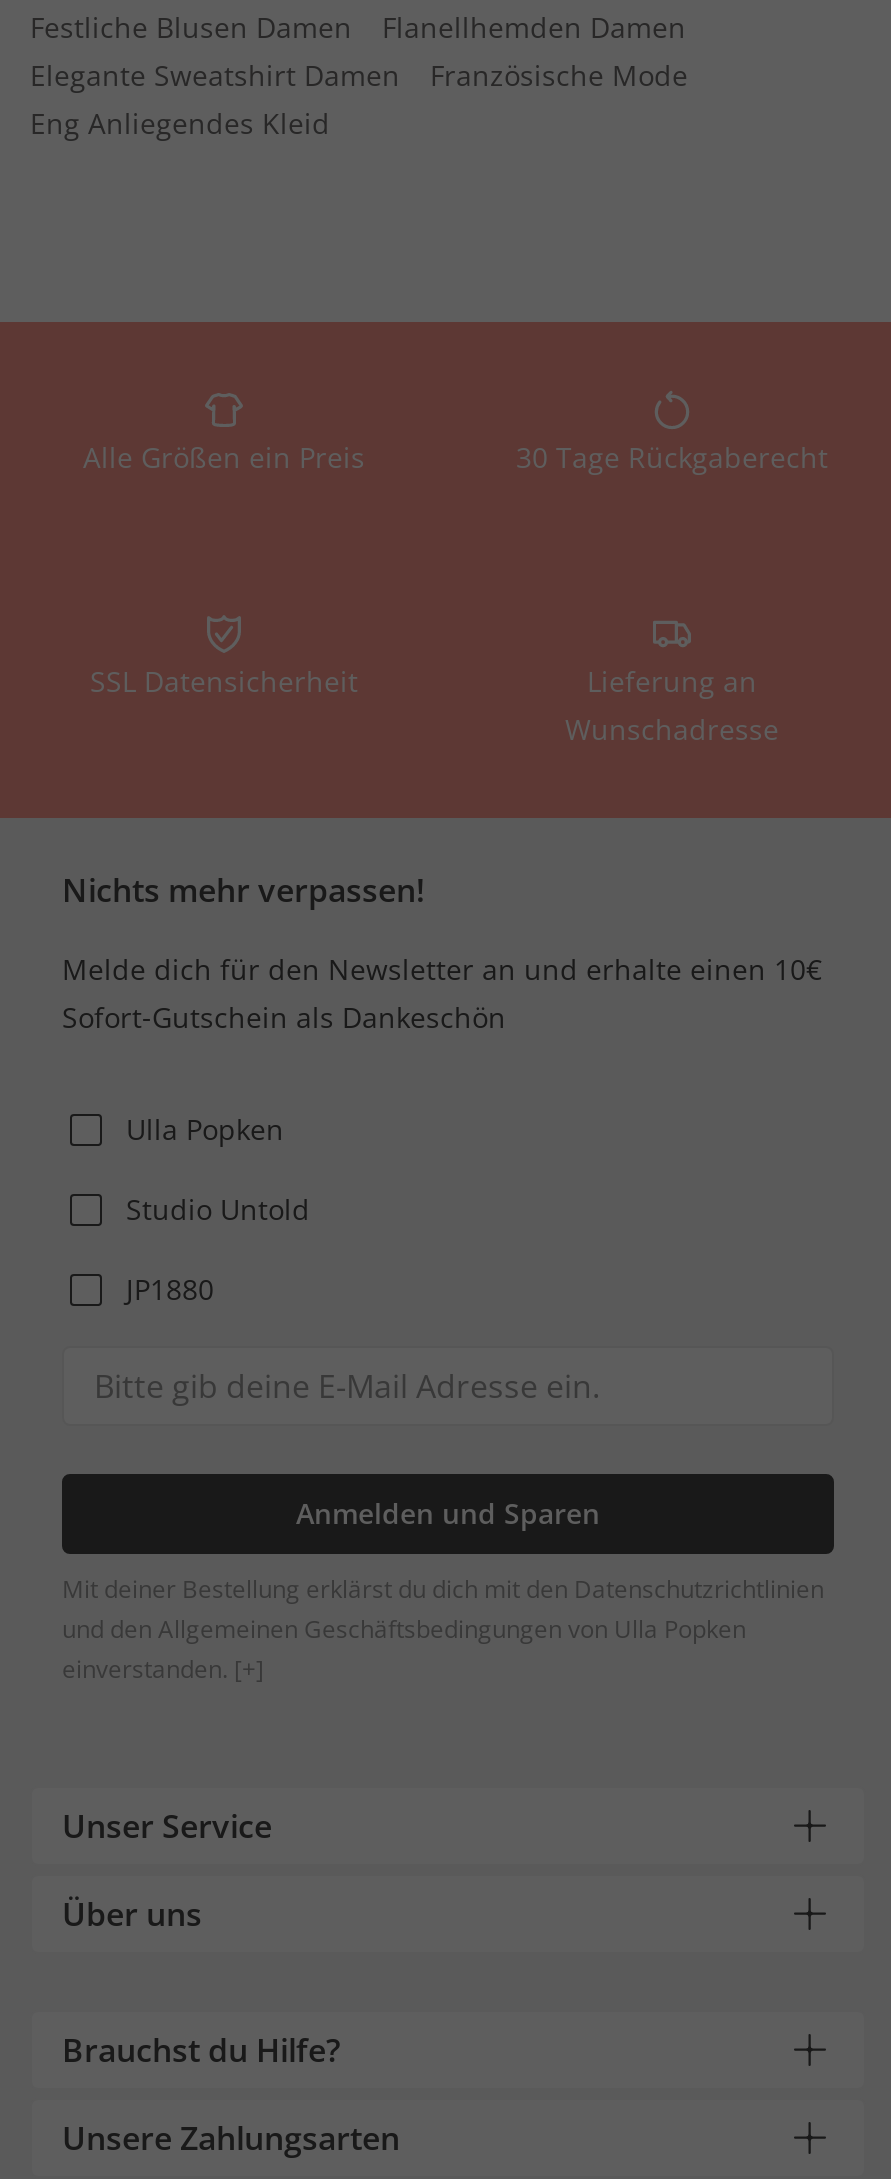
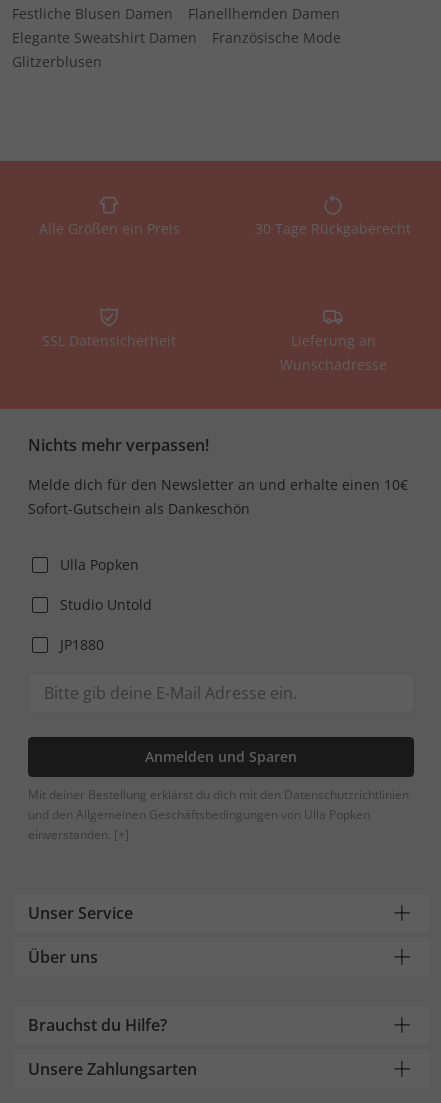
- Eng Anliegendes Kleid
+ Glitzerblusen
